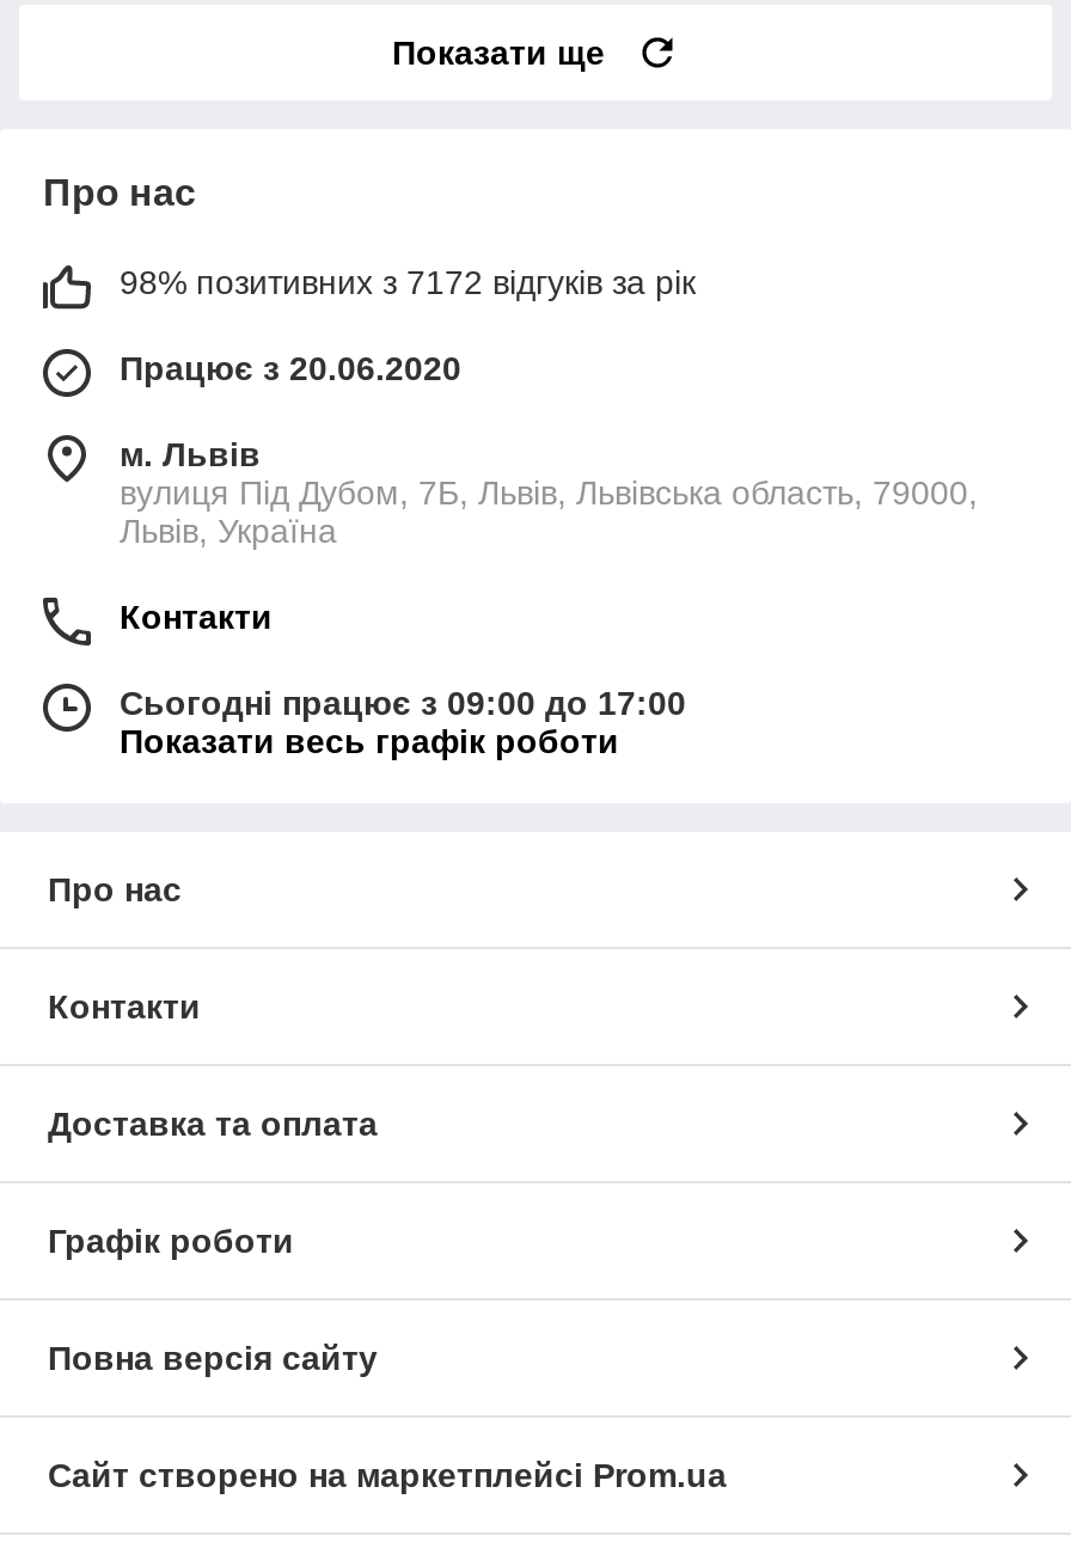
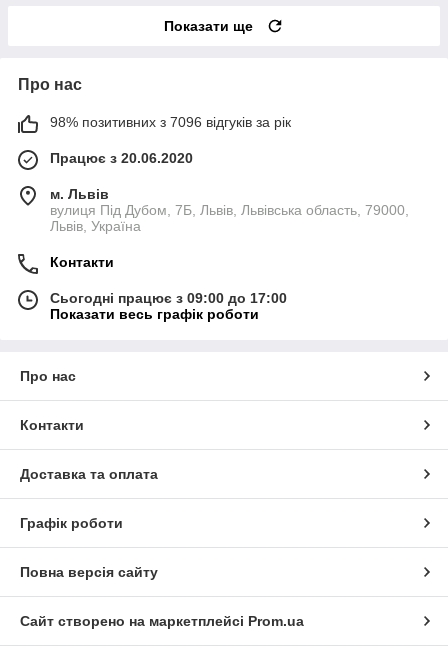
- 98% позитивних з 7172 відгуків за рік
+ 98% позитивних з 7096 відгуків за рік
